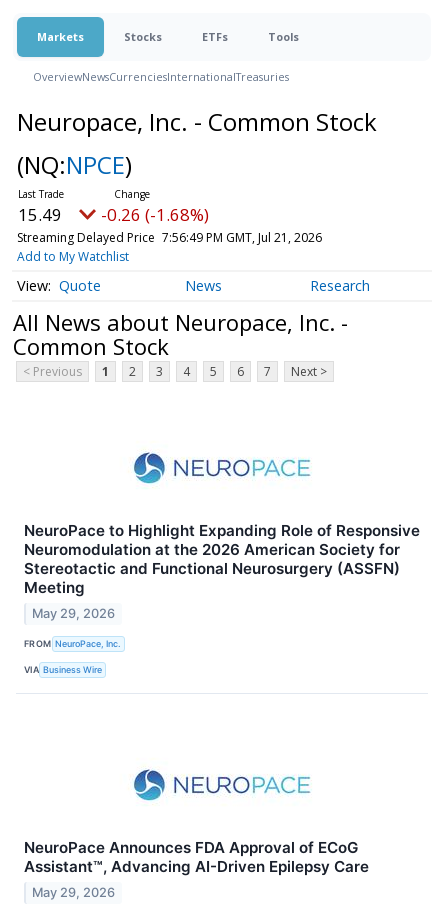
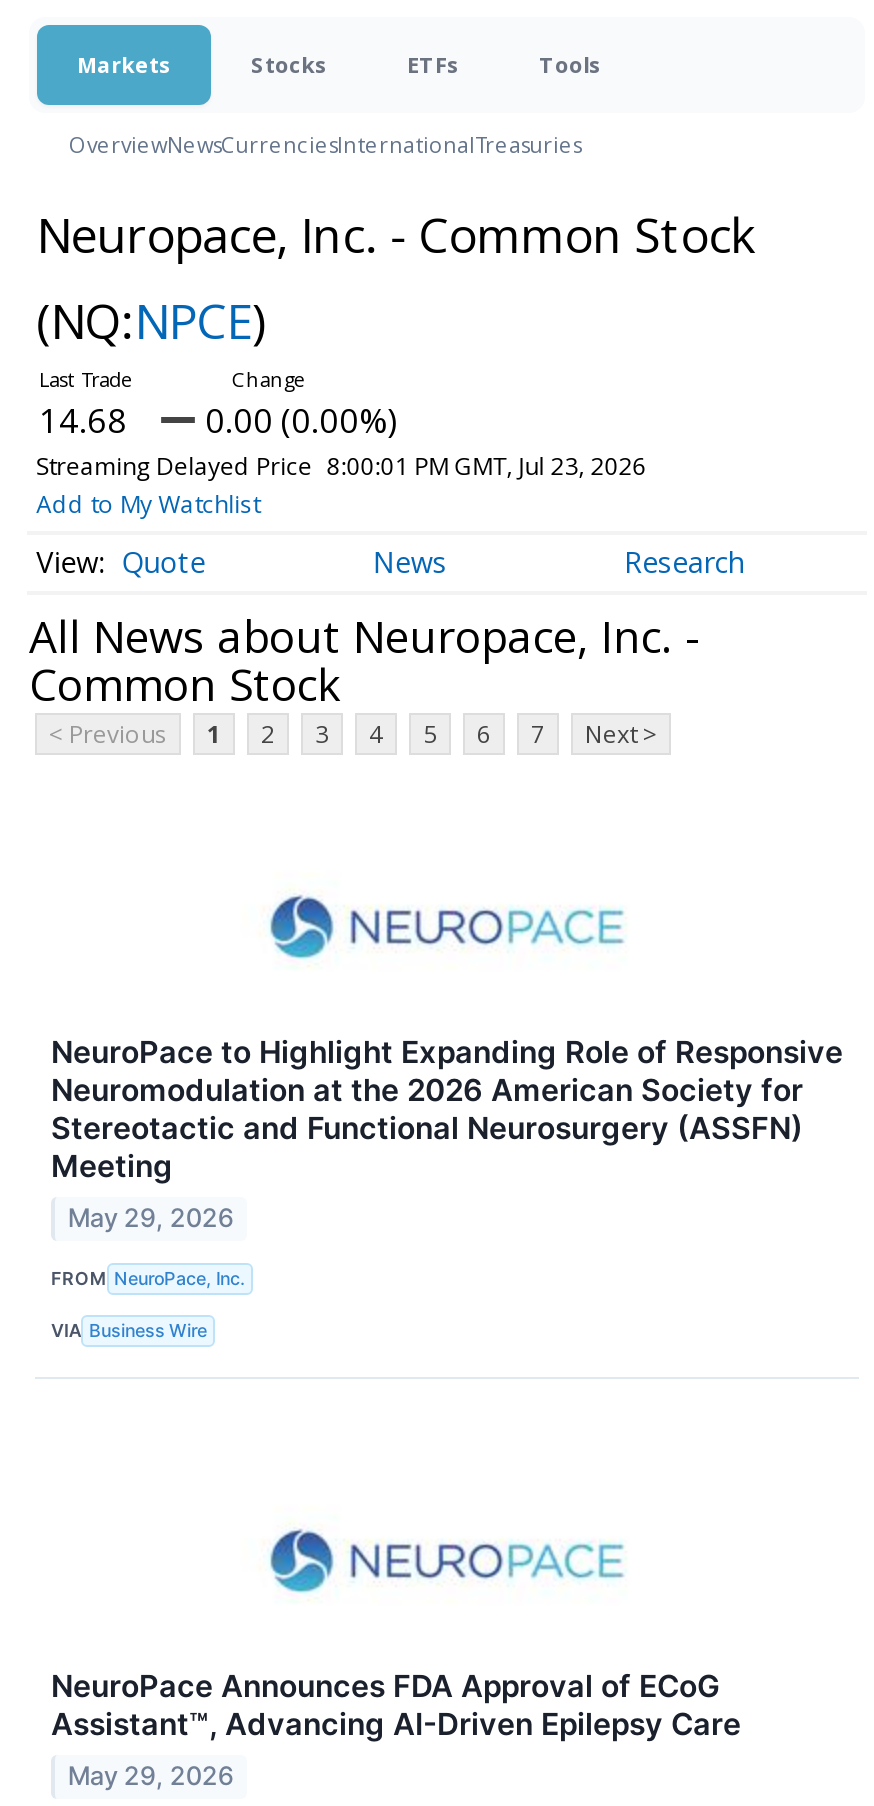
- 15.49
+ 14.68

- -0.26 (-1.68%)
+ 0.00 (0.00%)

- Streaming Delayed Price 7:56:49 PM GMT, Jul 21, 2026
+ Streaming Delayed Price 8:00:01 PM GMT, Jul 23, 2026
